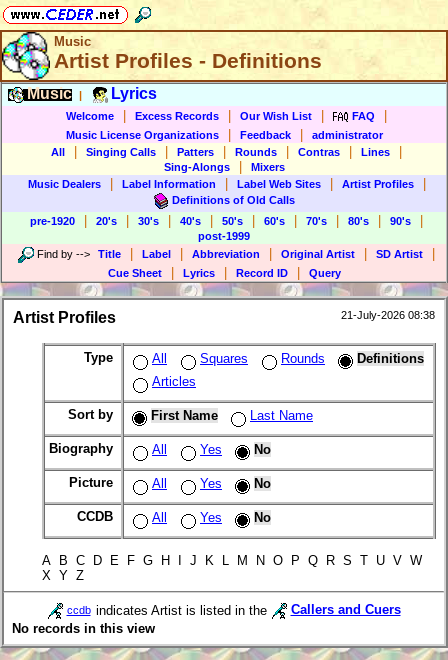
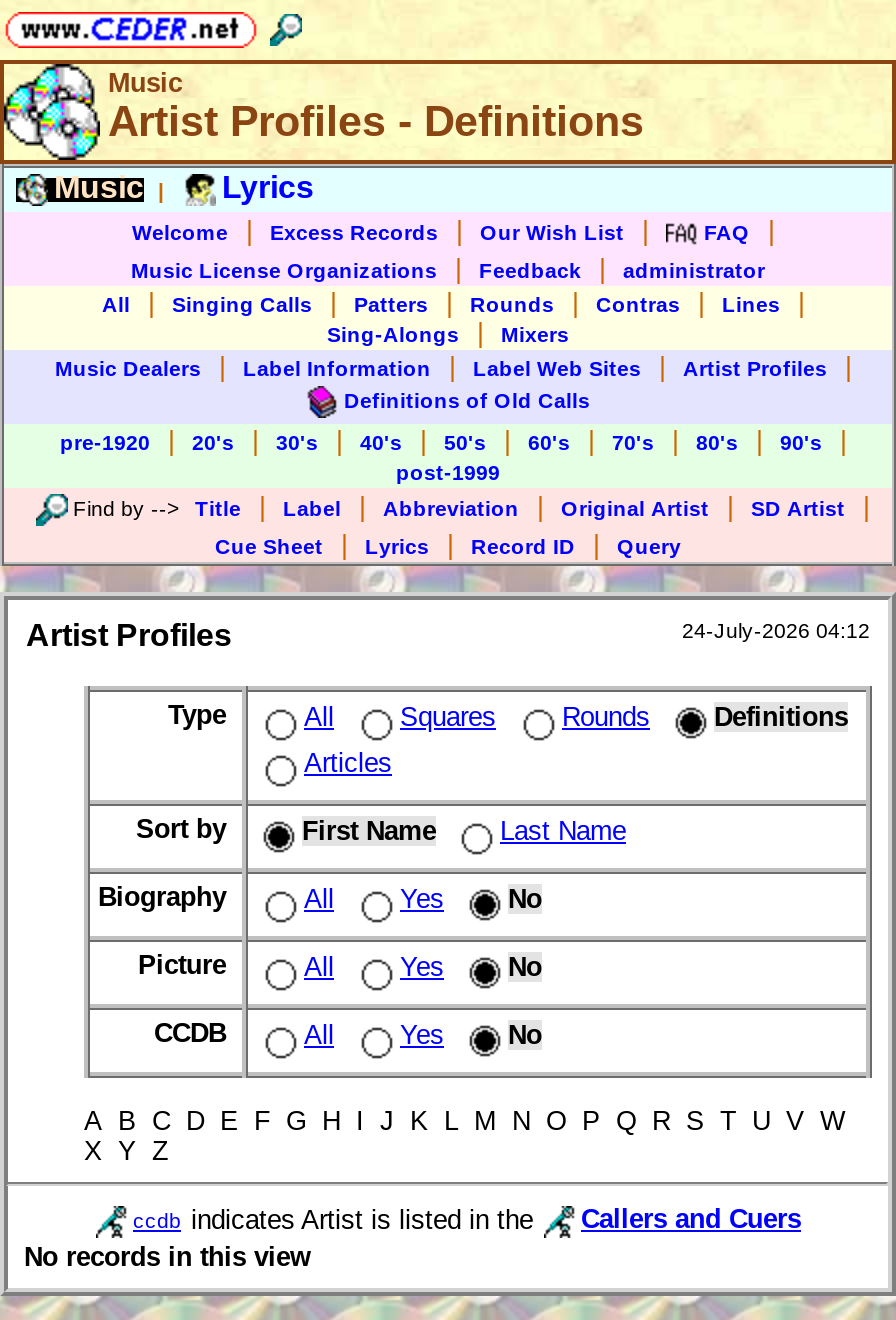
- 21-July-2026 08:38
+ 24-July-2026 04:12
